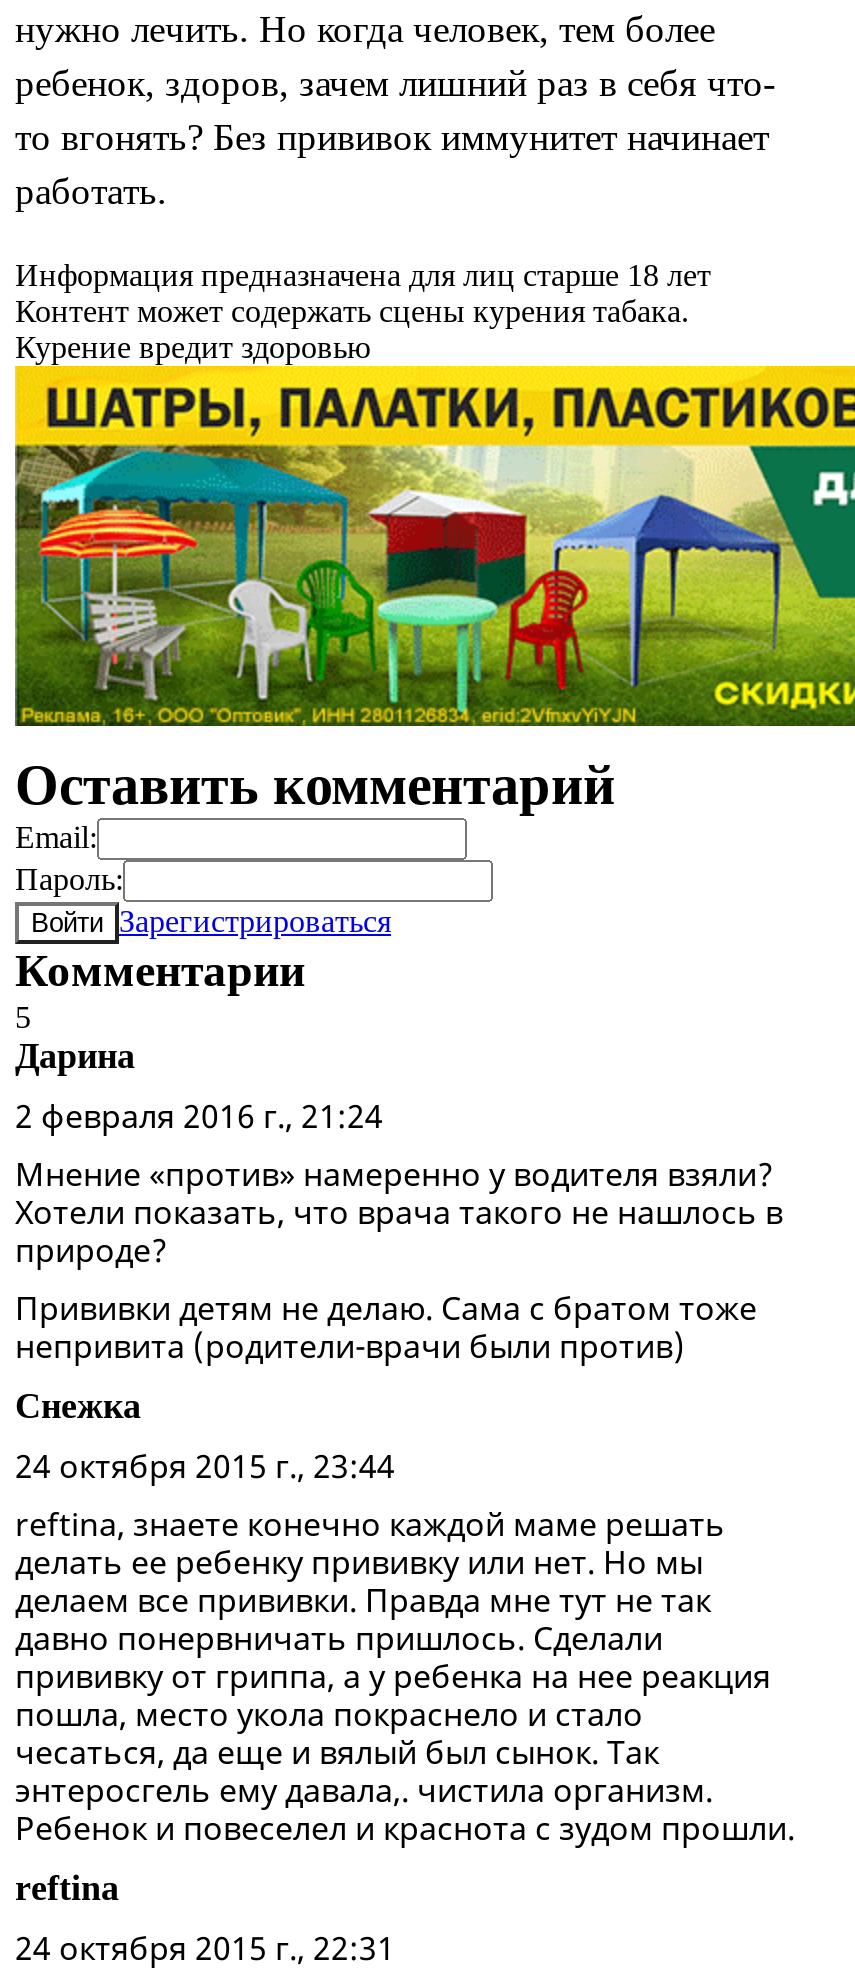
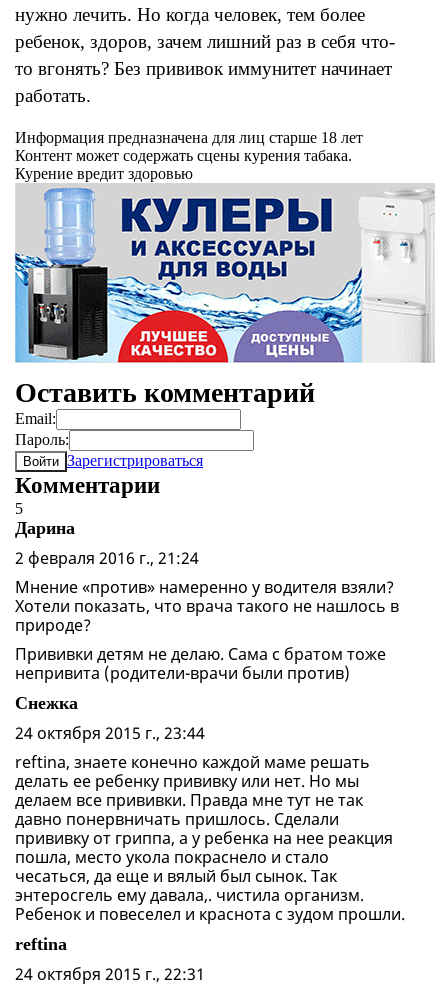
- [image]
+ [image]
